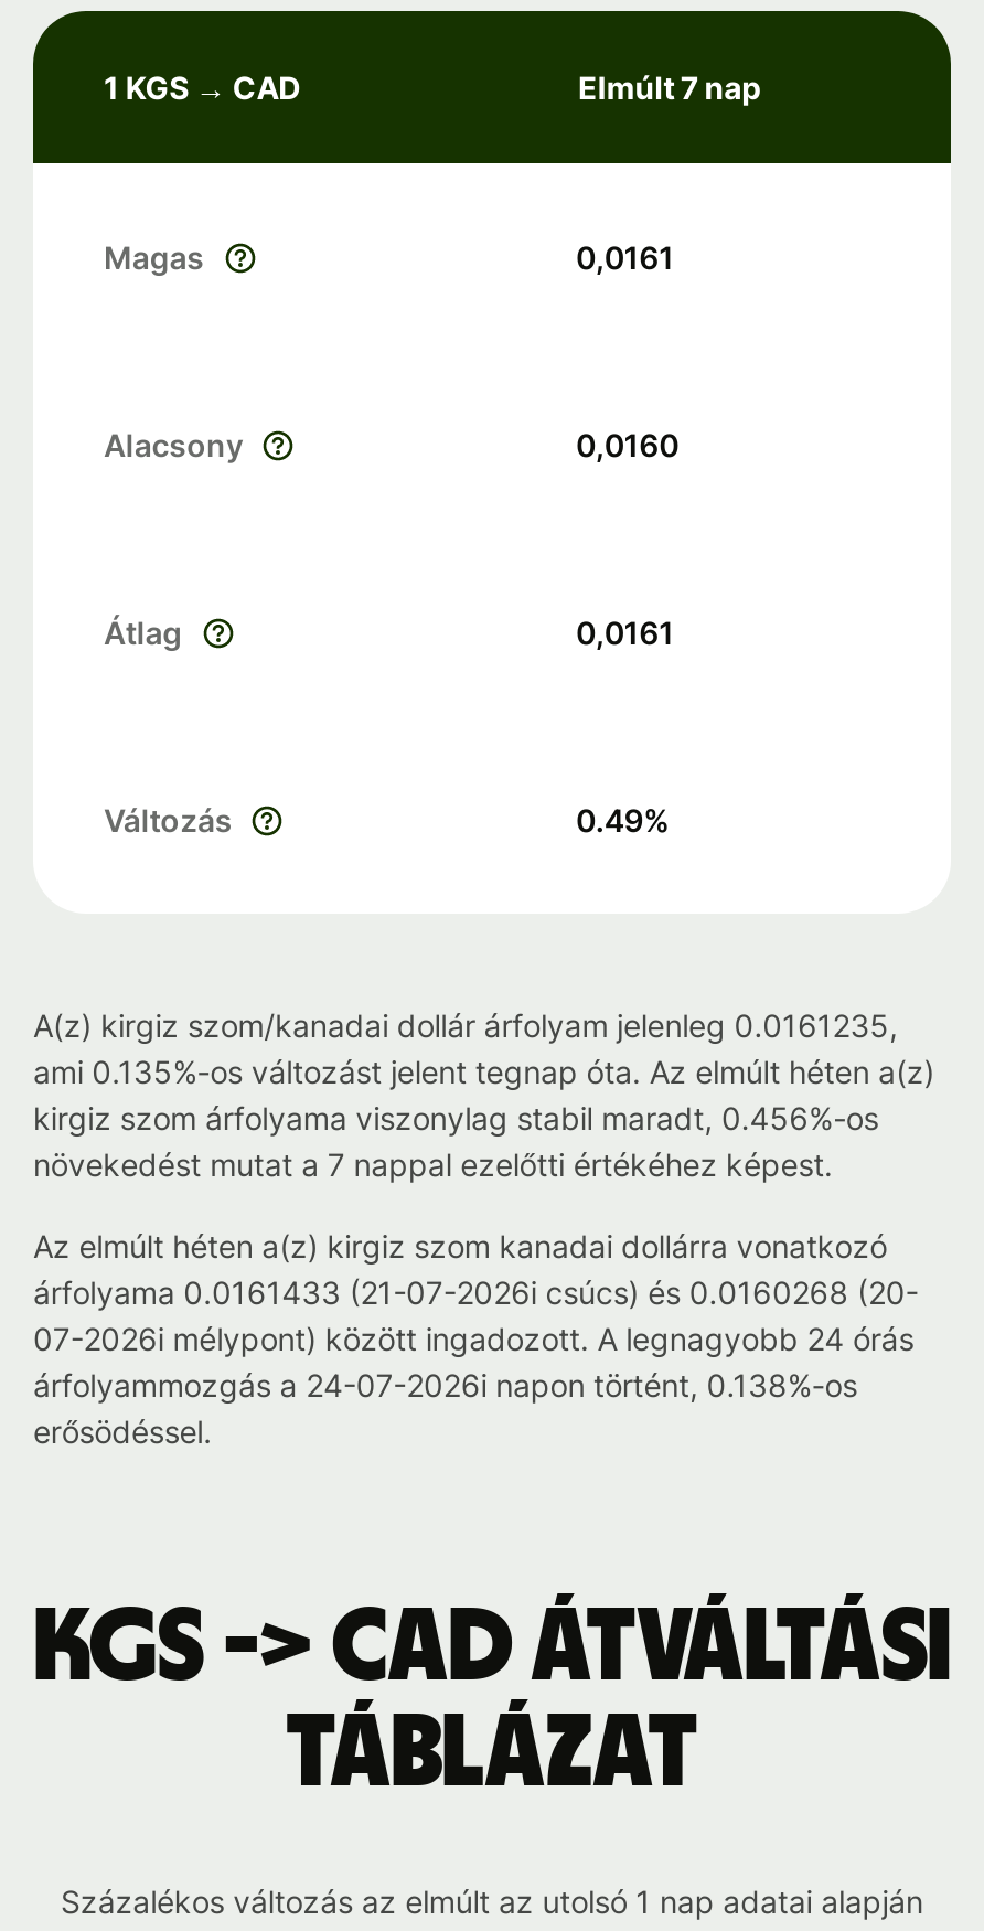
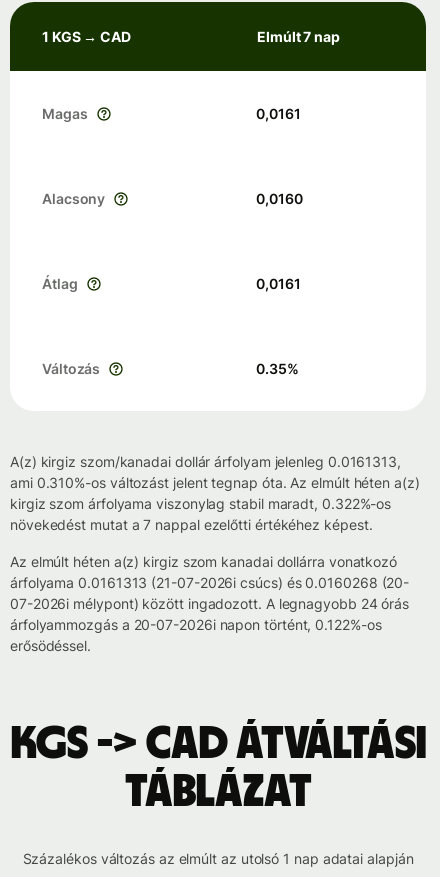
- 0.49%
+ 0.35%

- A(z) kirgiz szom/kanadai dollár árfolyam jelenleg 0.0161235,
+ A(z) kirgiz szom/kanadai dollár árfolyam jelenleg 0.0161313,

- ami 0.135%-os változást jelent tegnap óta. Az elmúlt héten a(z)
+ ami 0.310%-os változást jelent tegnap óta. Az elmúlt héten a(z)

- kirgiz szom árfolyama viszonylag stabil maradt, 0.456%-os
+ kirgiz szom árfolyama viszonylag stabil maradt, 0.322%-os

- árfolyama 0.0161433 (21-07-2026i csúcs) és 0.0160268 (20-
+ árfolyama 0.0161313 (21-07-2026i csúcs) és 0.0160268 (20-

- árfolyammozgás a 24-07-2026i napon történt, 0.138%-os
+ árfolyammozgás a 20-07-2026i napon történt, 0.122%-os
